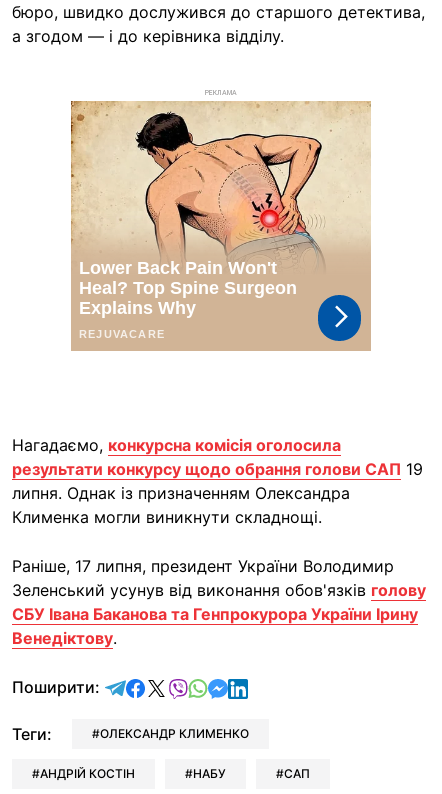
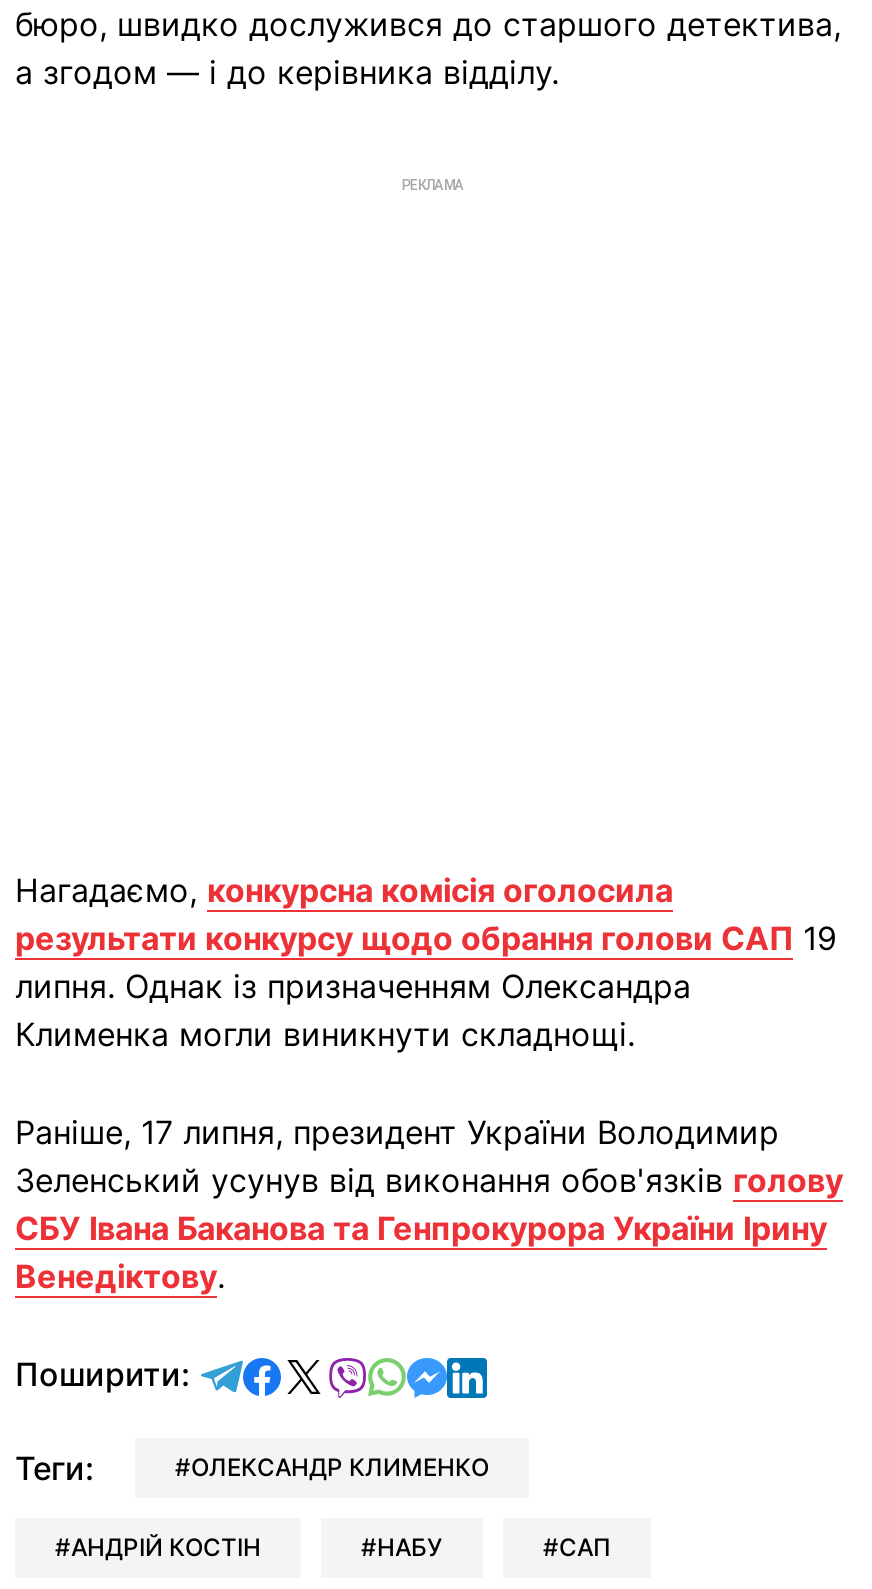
- [image]
